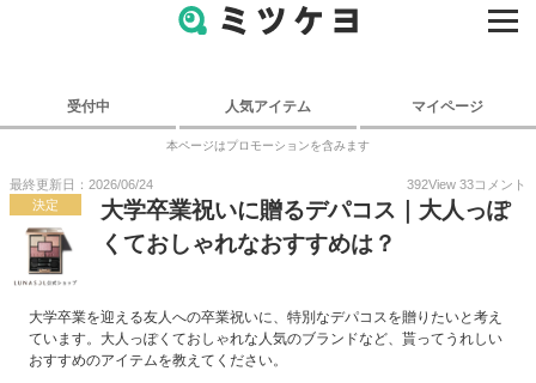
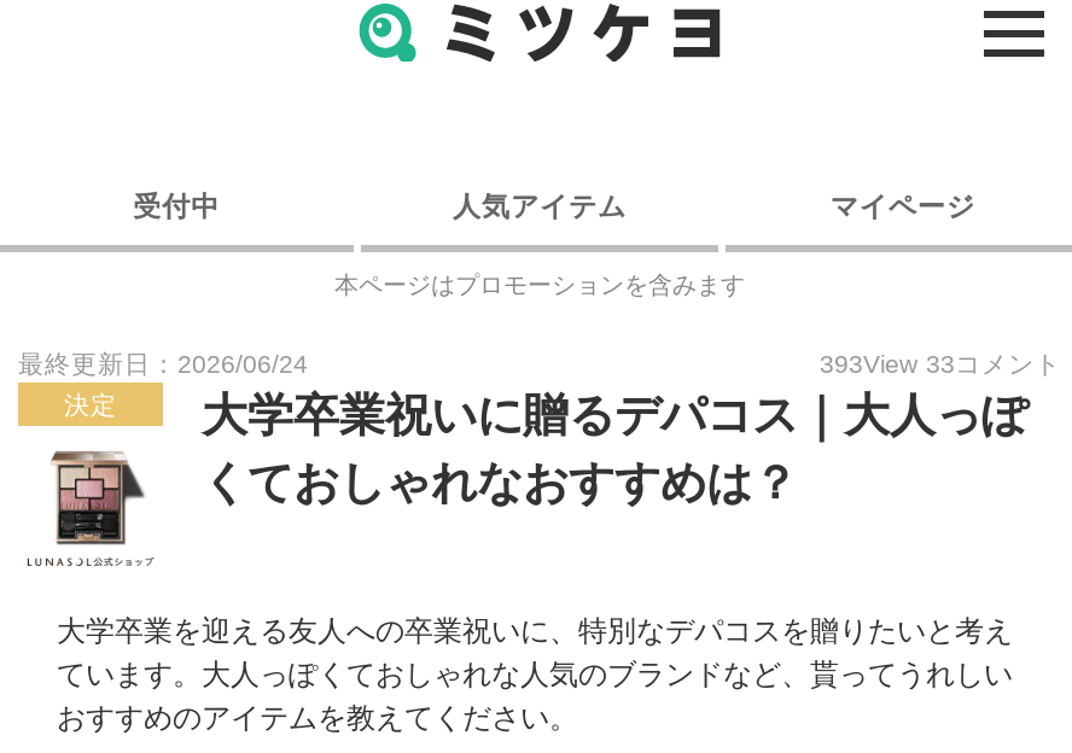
- 392View 33コメント
+ 393View 33コメント
